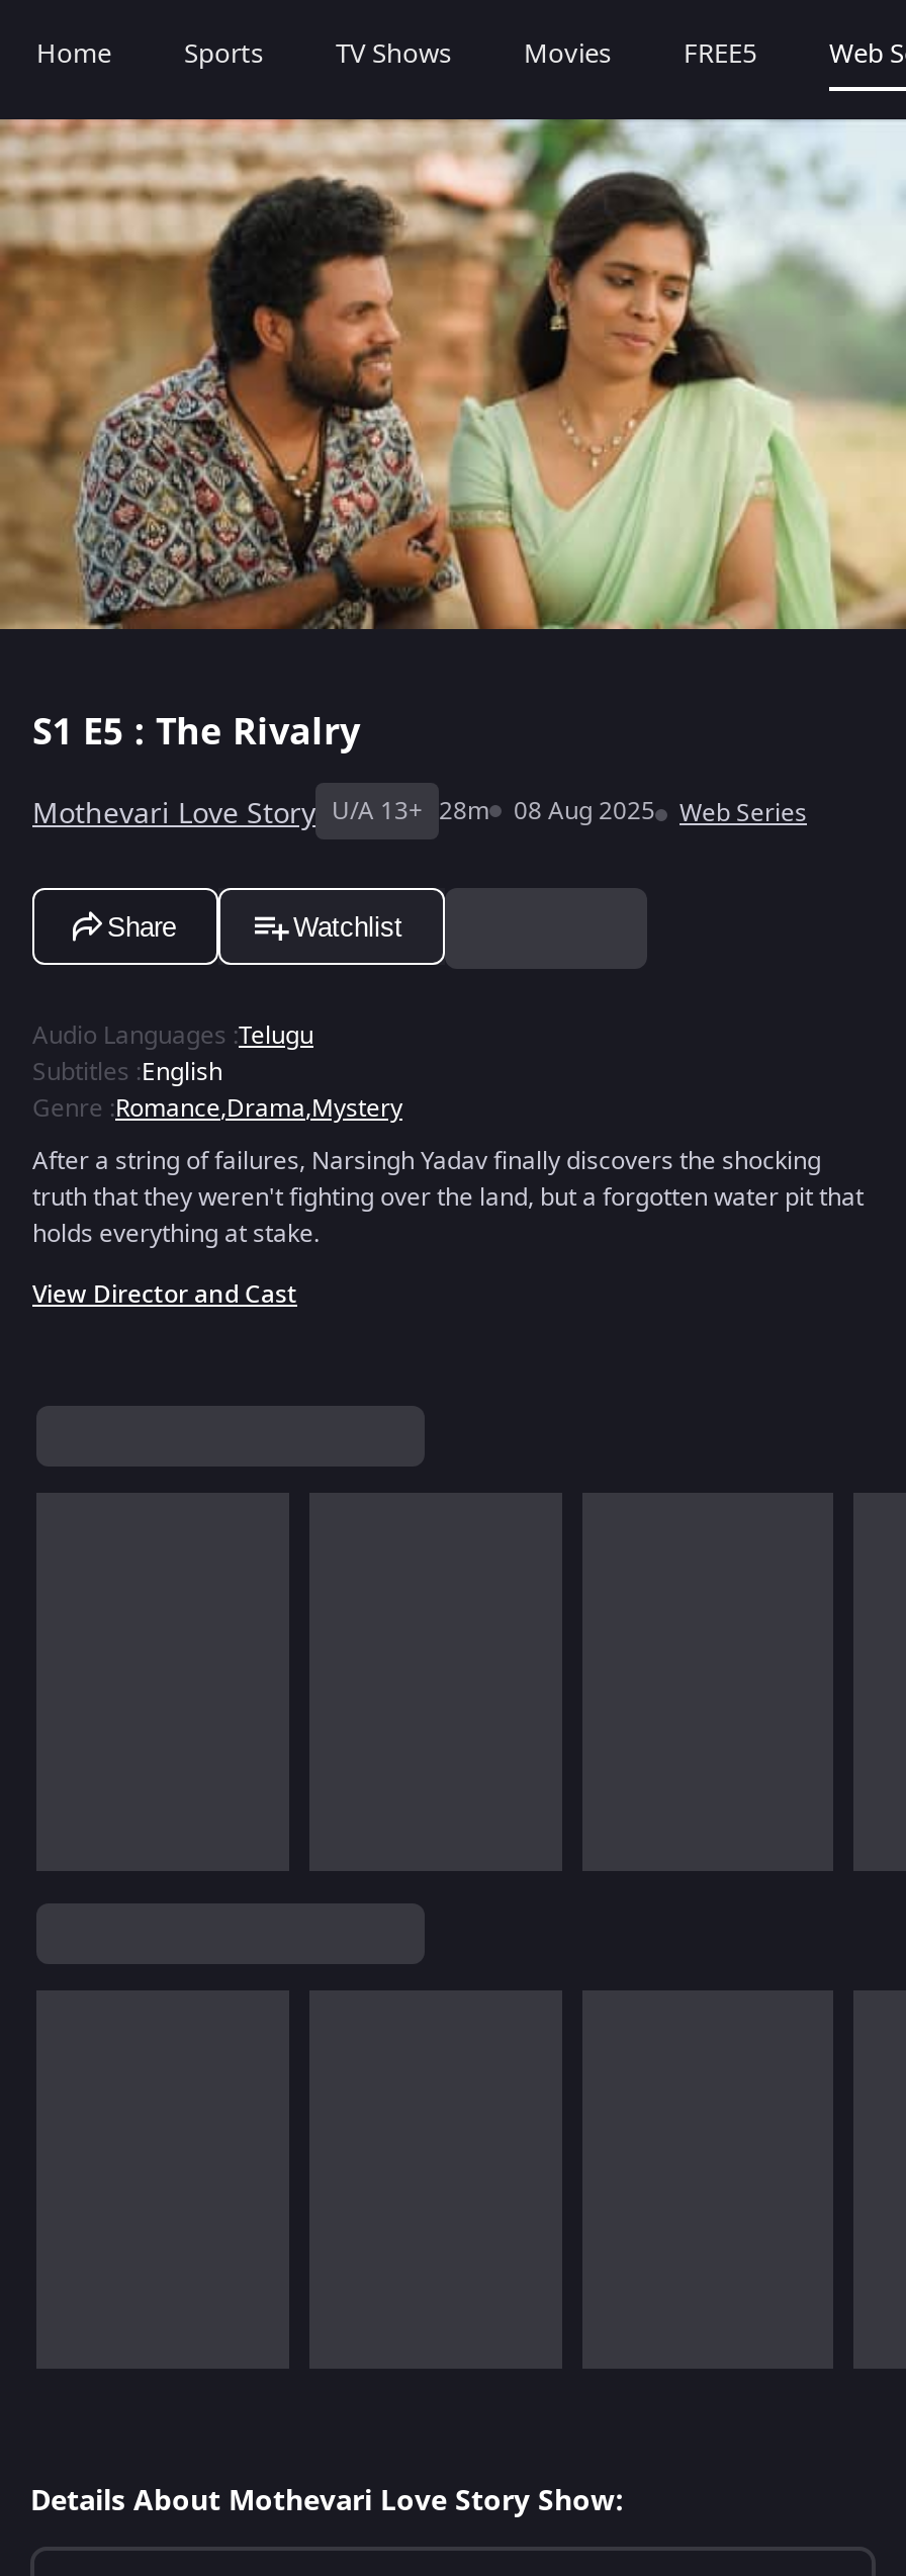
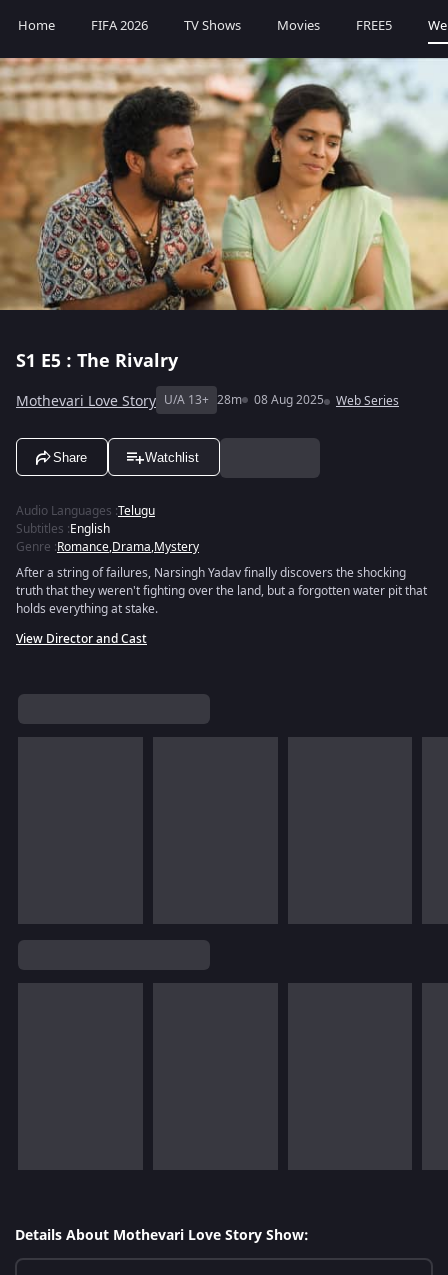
- Sports
+ FIFA 2026
